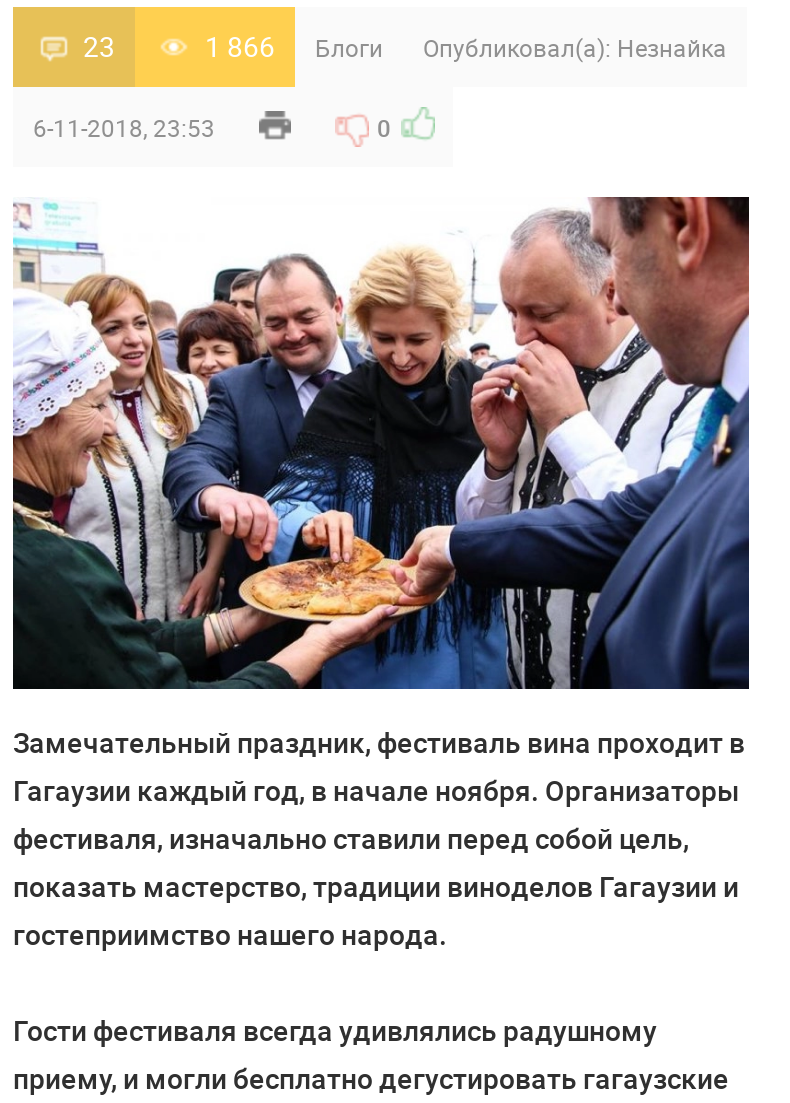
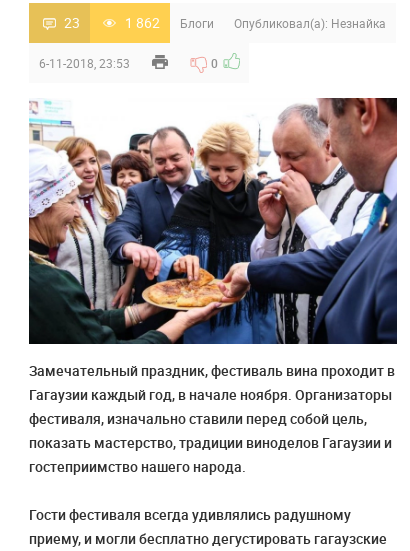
- 1 866 Блоги Опубликовал(а): Незнайка
+ 1 862 Блоги Опубликовал(а): Незнайка
